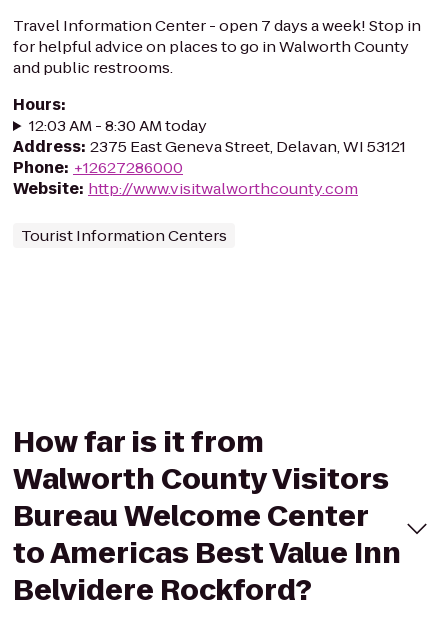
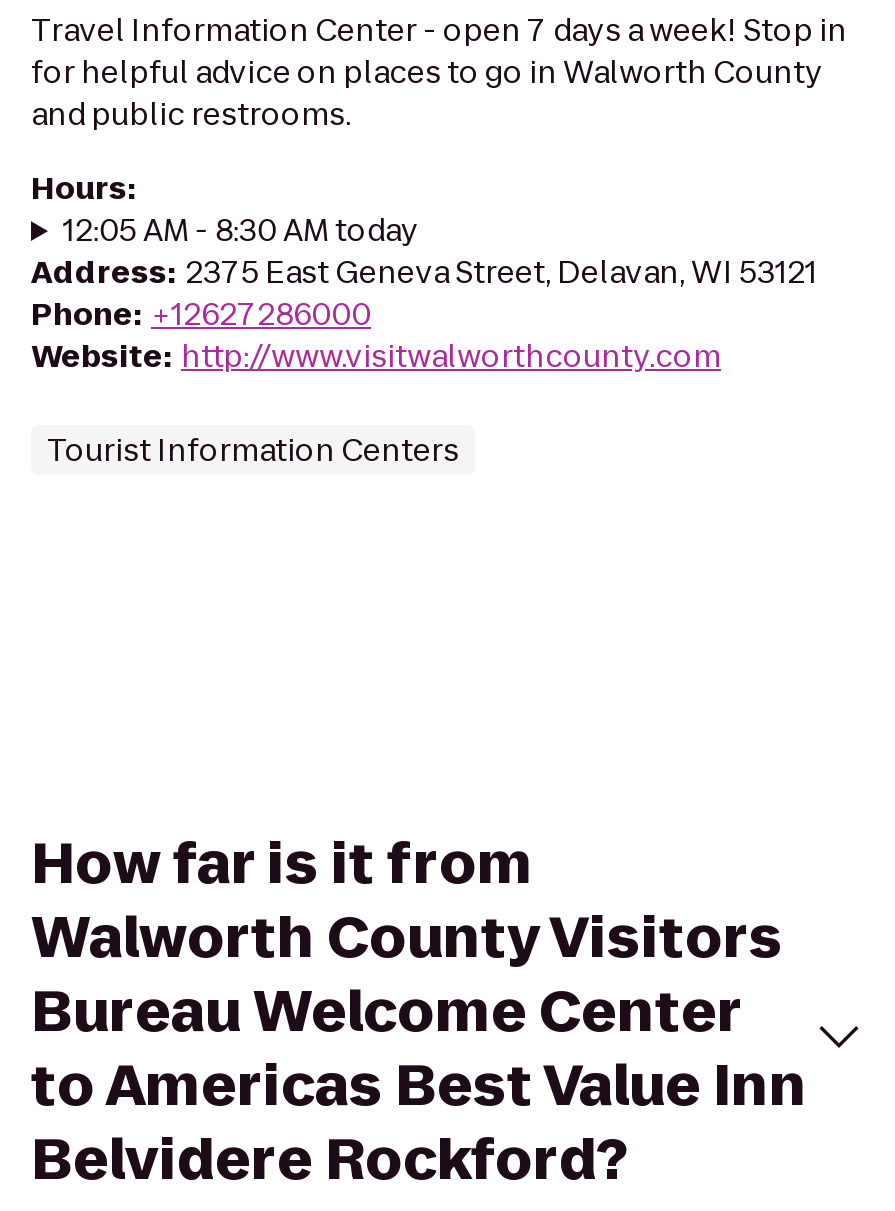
- 12:03 AM - 8:30 AM today
+ 12:05 AM - 8:30 AM today
